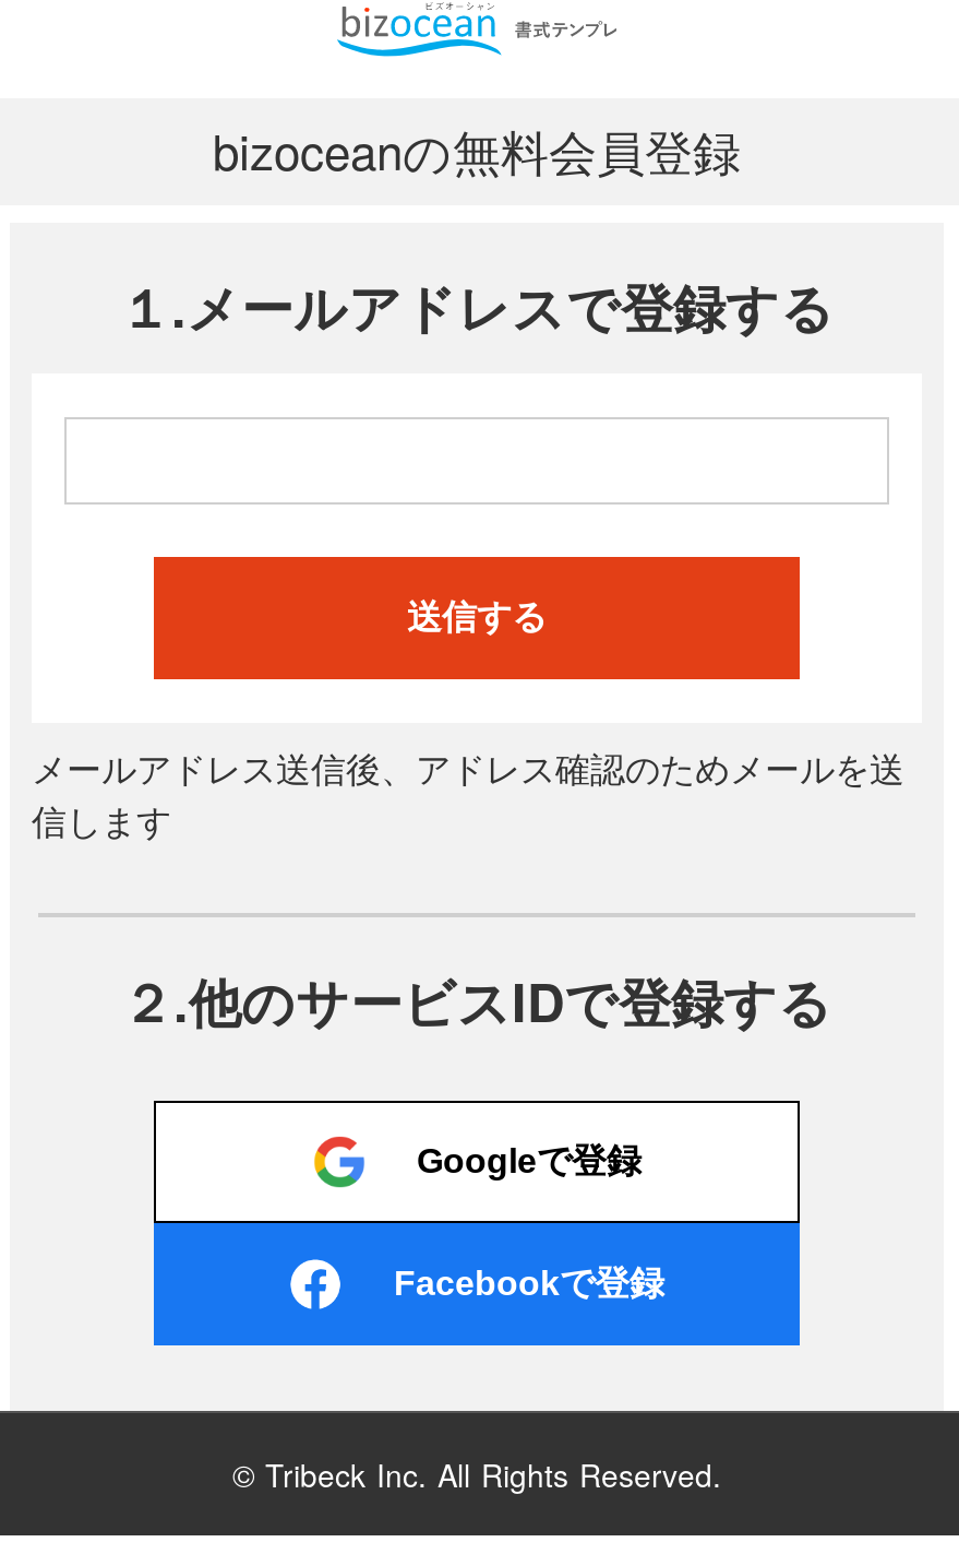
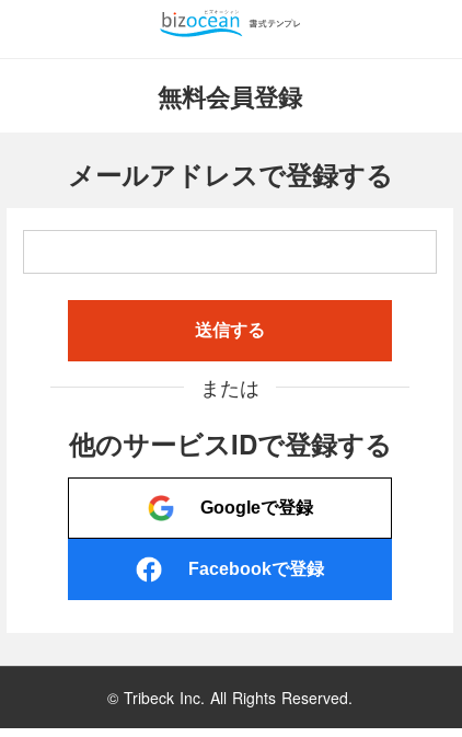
- bizoceanの無料会員登録
+ 無料会員登録

- １.メールアドレスで登録する
+ メールアドレスで登録する

- メールアドレス送信後、アドレス確認のためメールを送
- 信します
+ または

- ２.他のサービスIDで登録する
+ 他のサービスIDで登録する

moved up: Googleで登録 | Facebookで登録
